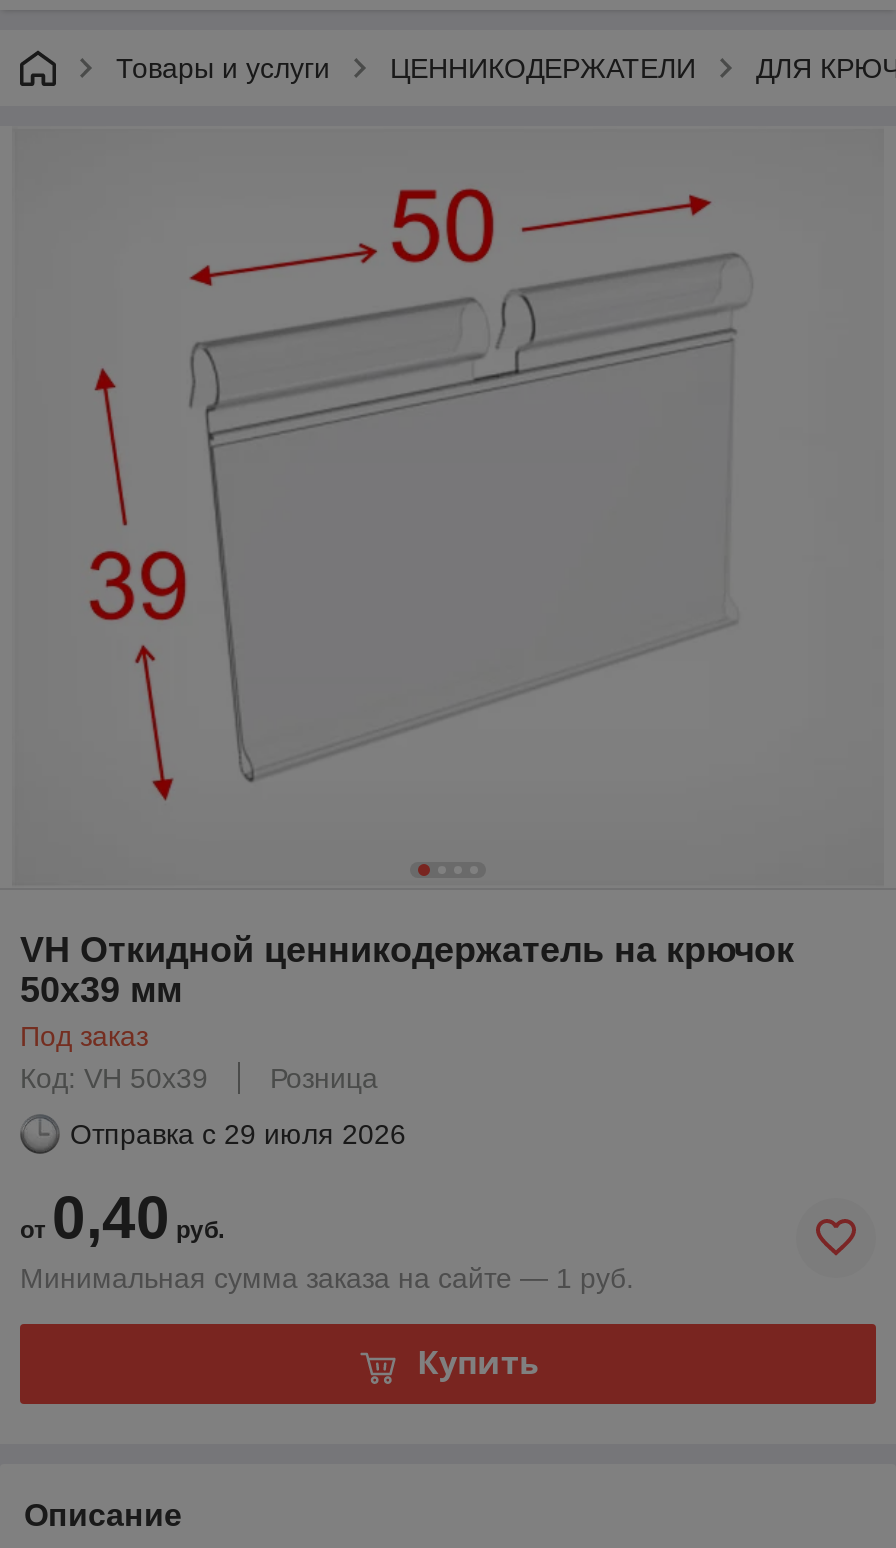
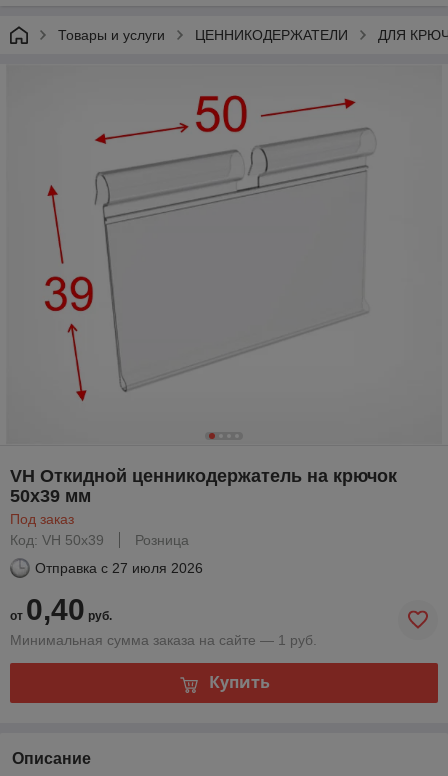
- Отправка с 29 июля 2026
+ Отправка с 27 июля 2026
